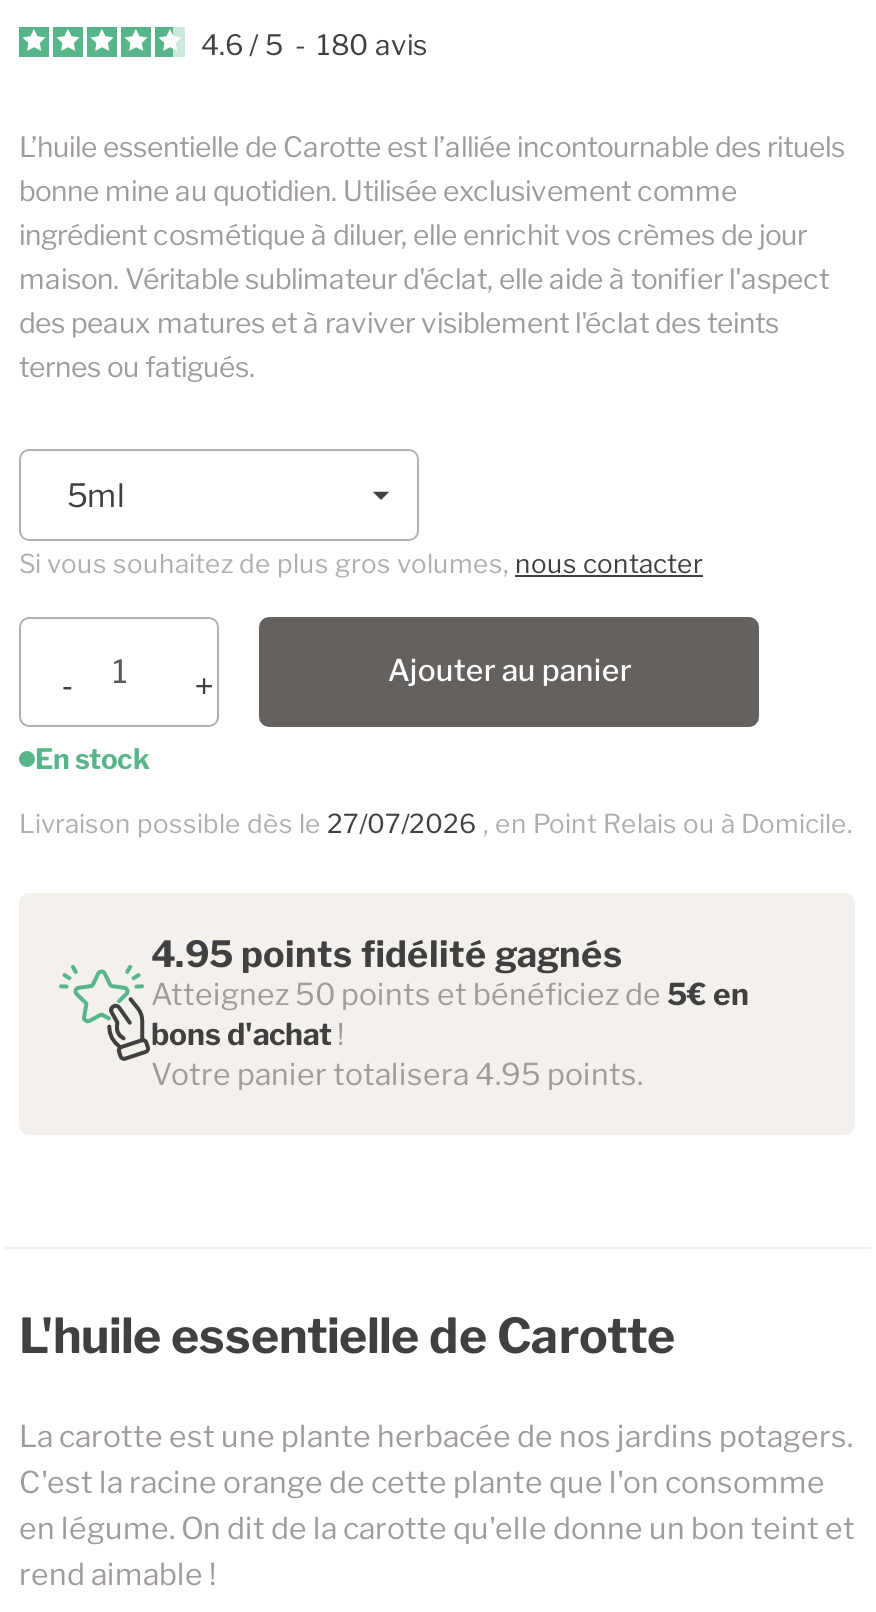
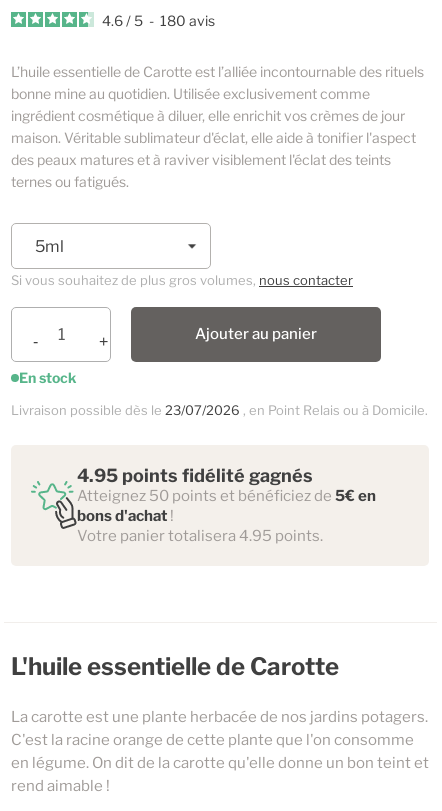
- Livraison possible dès le 27/07/2026, en Point Relais ou à Domicile.
+ Livraison possible dès le 23/07/2026, en Point Relais ou à Domicile.
